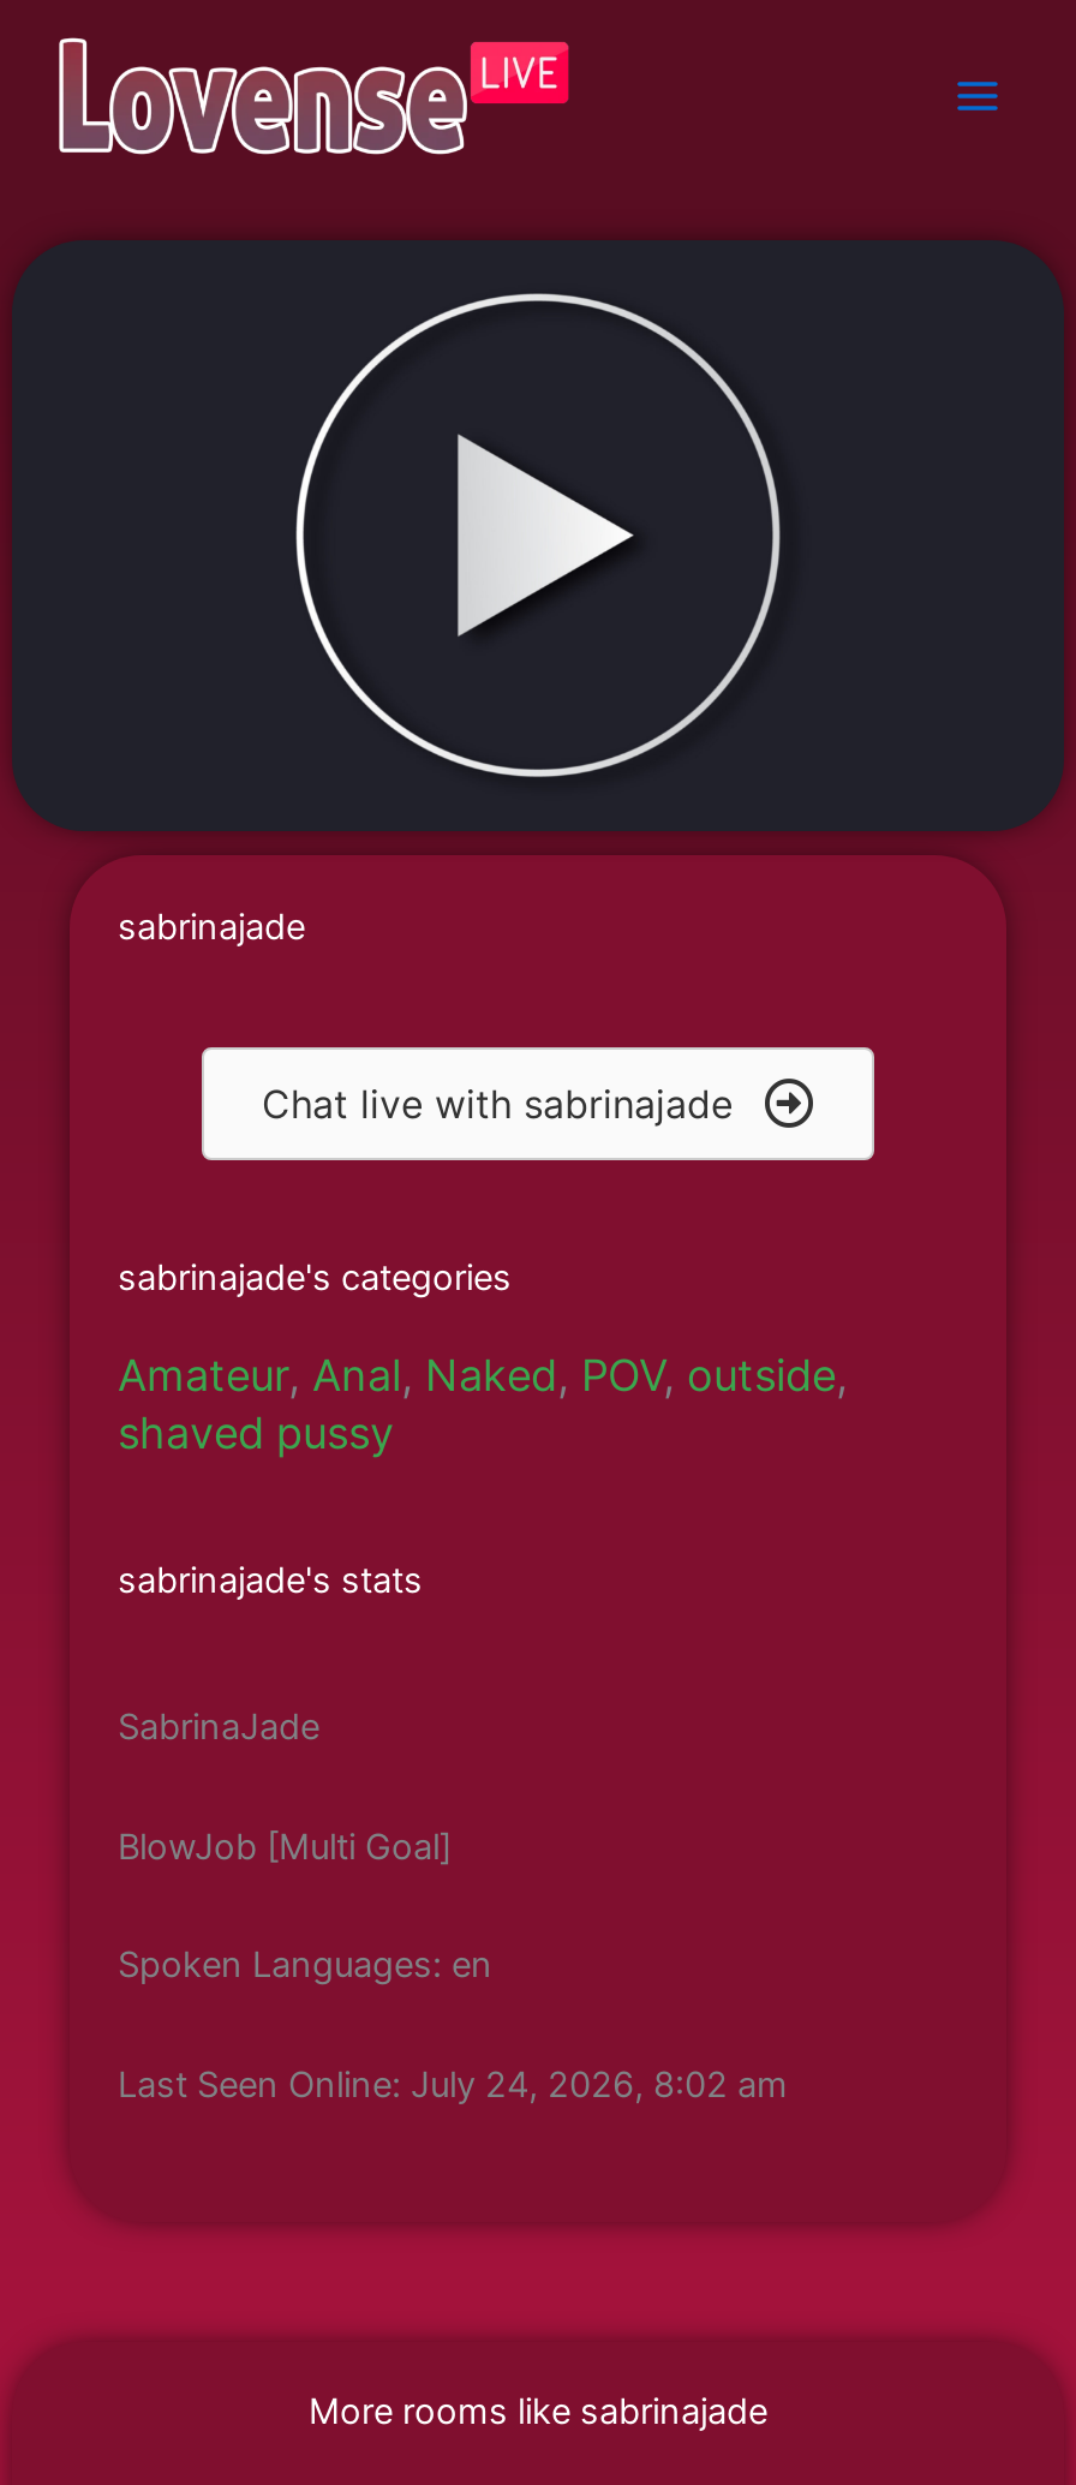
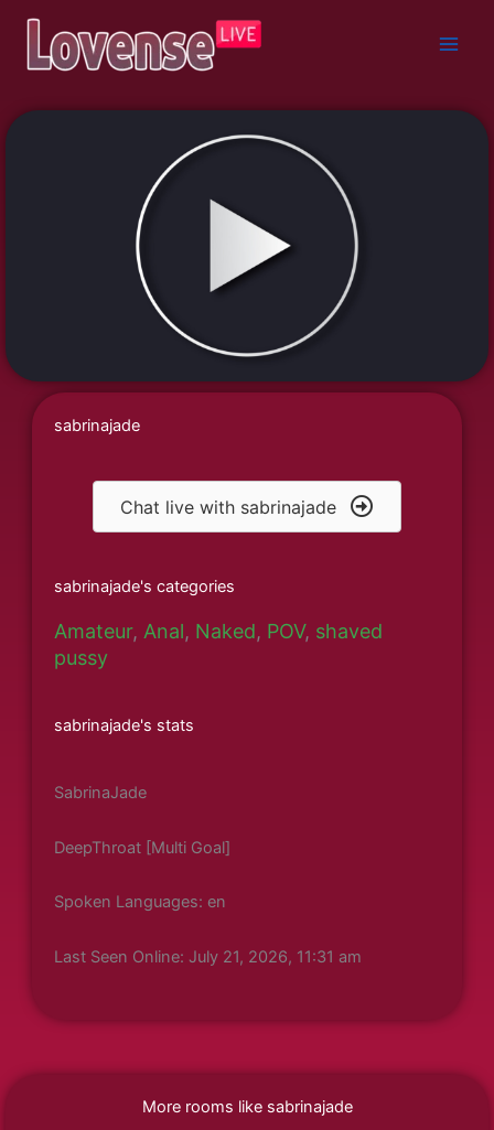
- Amateur, Anal, Naked, POV, outside,
- shaved pussy
+ Amateur, Anal, Naked, POV, shaved
+ pussy

- BlowJob [Multi Goal]
+ DeepThroat [Multi Goal]

- Last Seen Online: July 24, 2026, 8:02 am
+ Last Seen Online: July 21, 2026, 11:31 am
